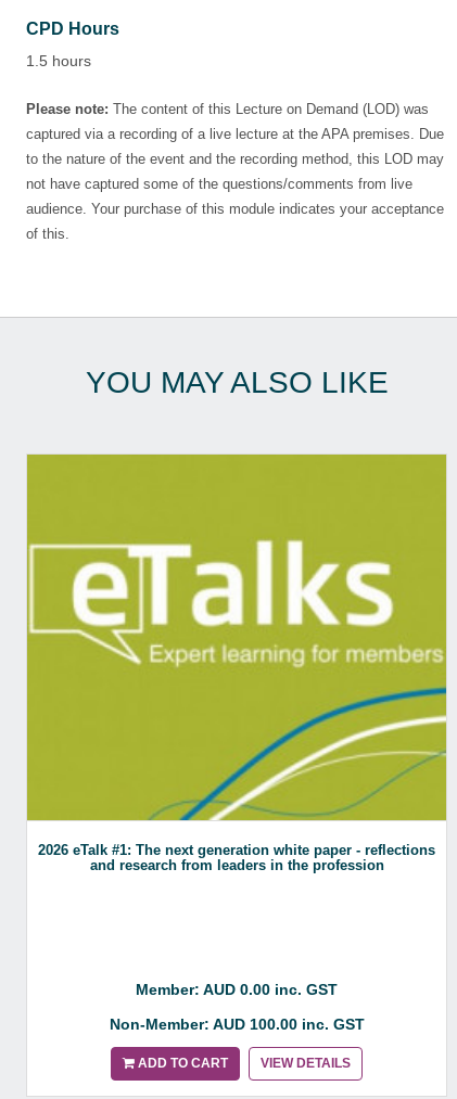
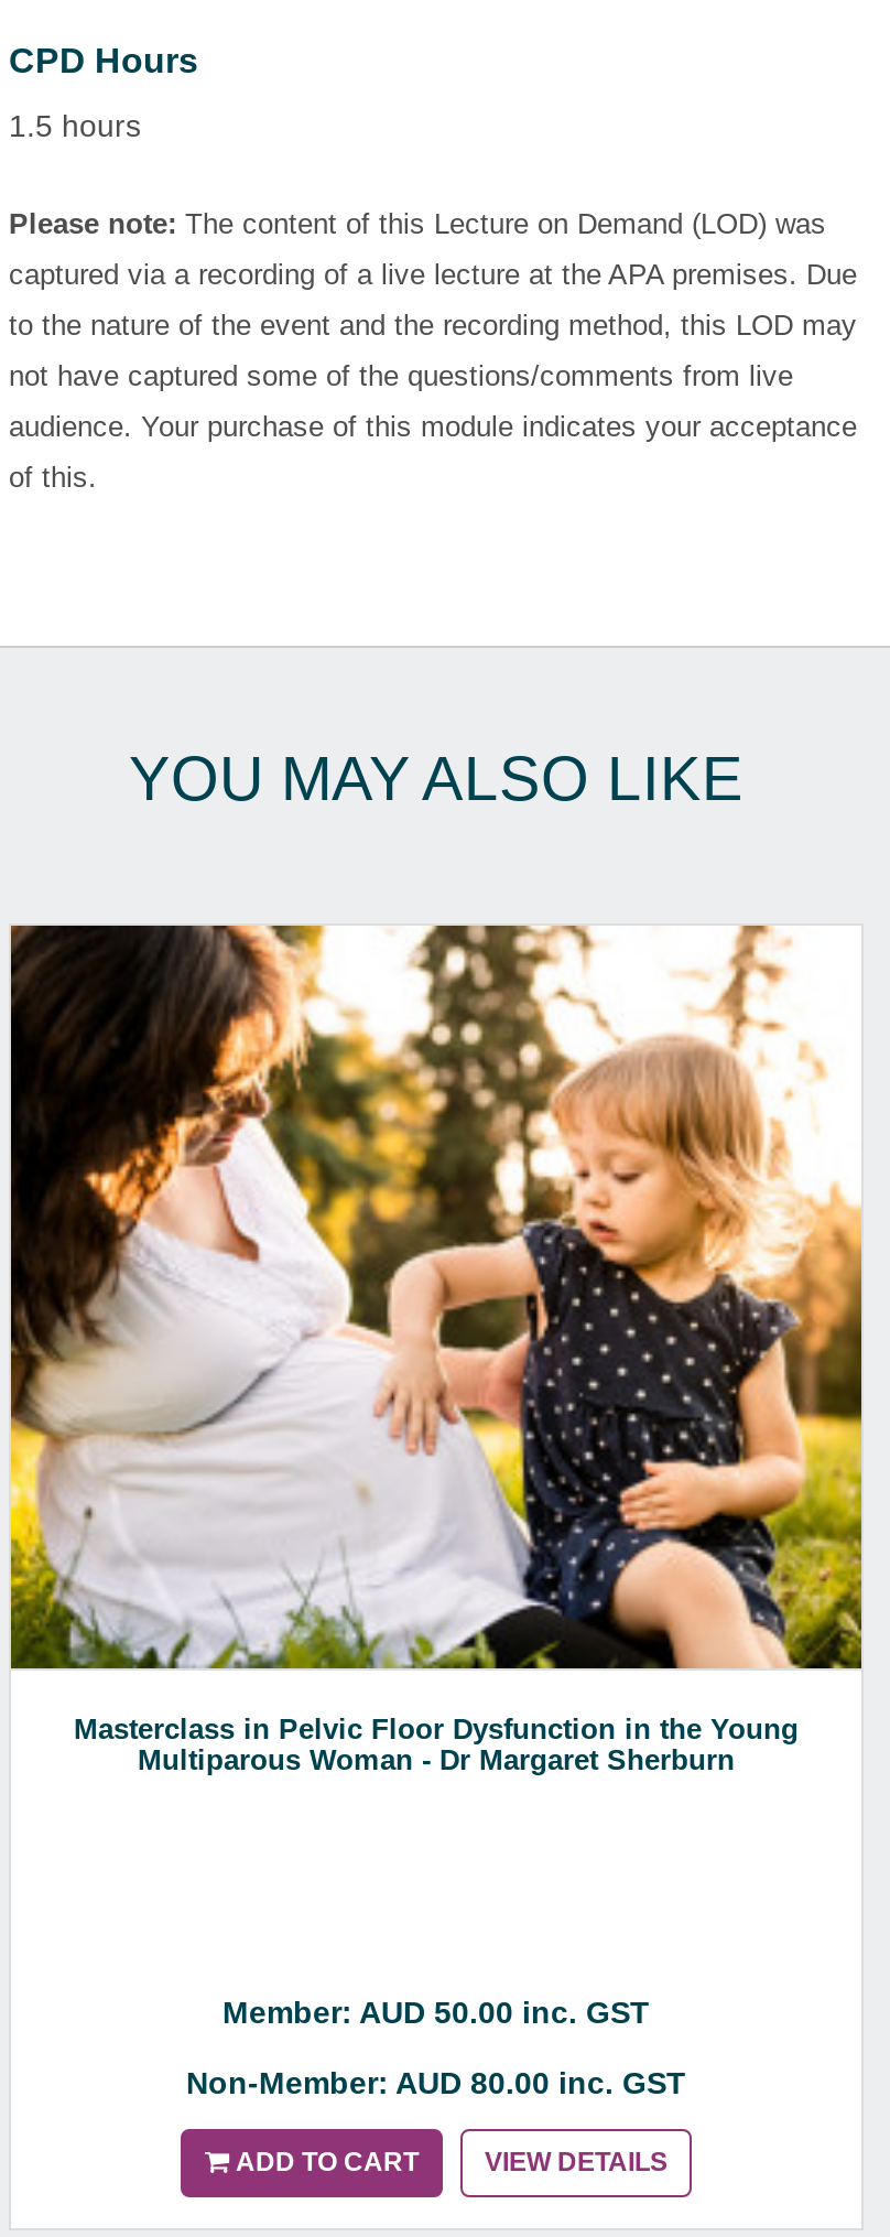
- [image]
- 2026 eTalk #1: The next generation white paper - reflections
- and research from leaders in the profession
+ [image]
+ Masterclass in Pelvic Floor Dysfunction in the Young
+ Multiparous Woman - Dr Margaret Sherburn

- Member: AUD 0.00 inc. GST
+ Member: AUD 50.00 inc. GST

- Non-Member: AUD 100.00 inc. GST
+ Non-Member: AUD 80.00 inc. GST
